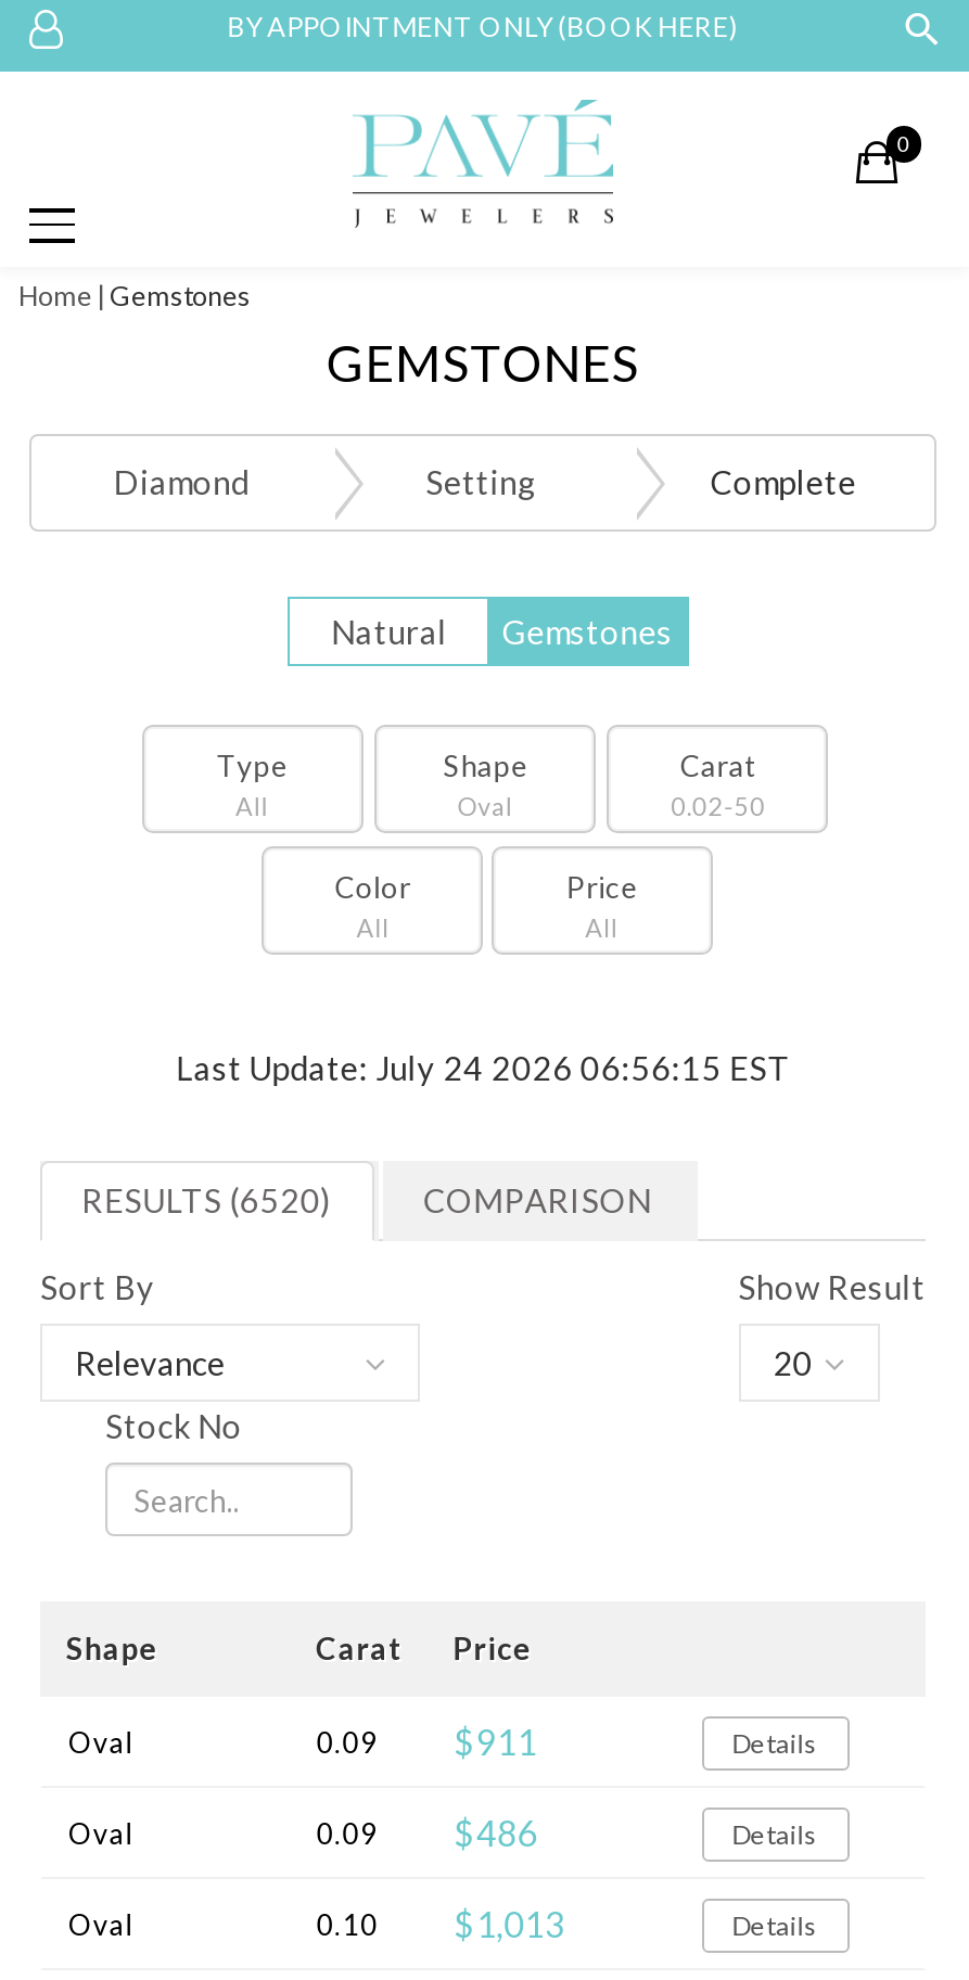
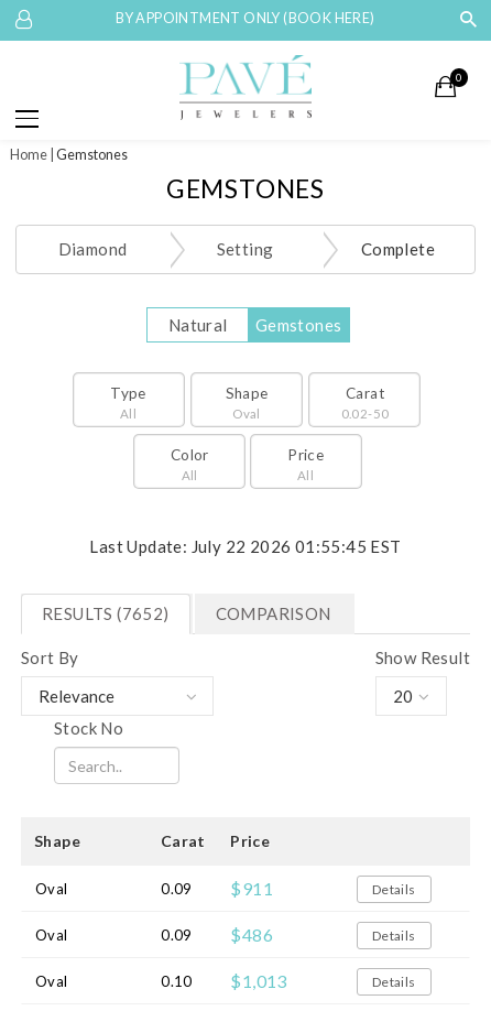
- Last Update: July 24 2026 06:56:15 EST
+ Last Update: July 22 2026 01:55:45 EST

- RESULTS (6520)
+ RESULTS (7652)
